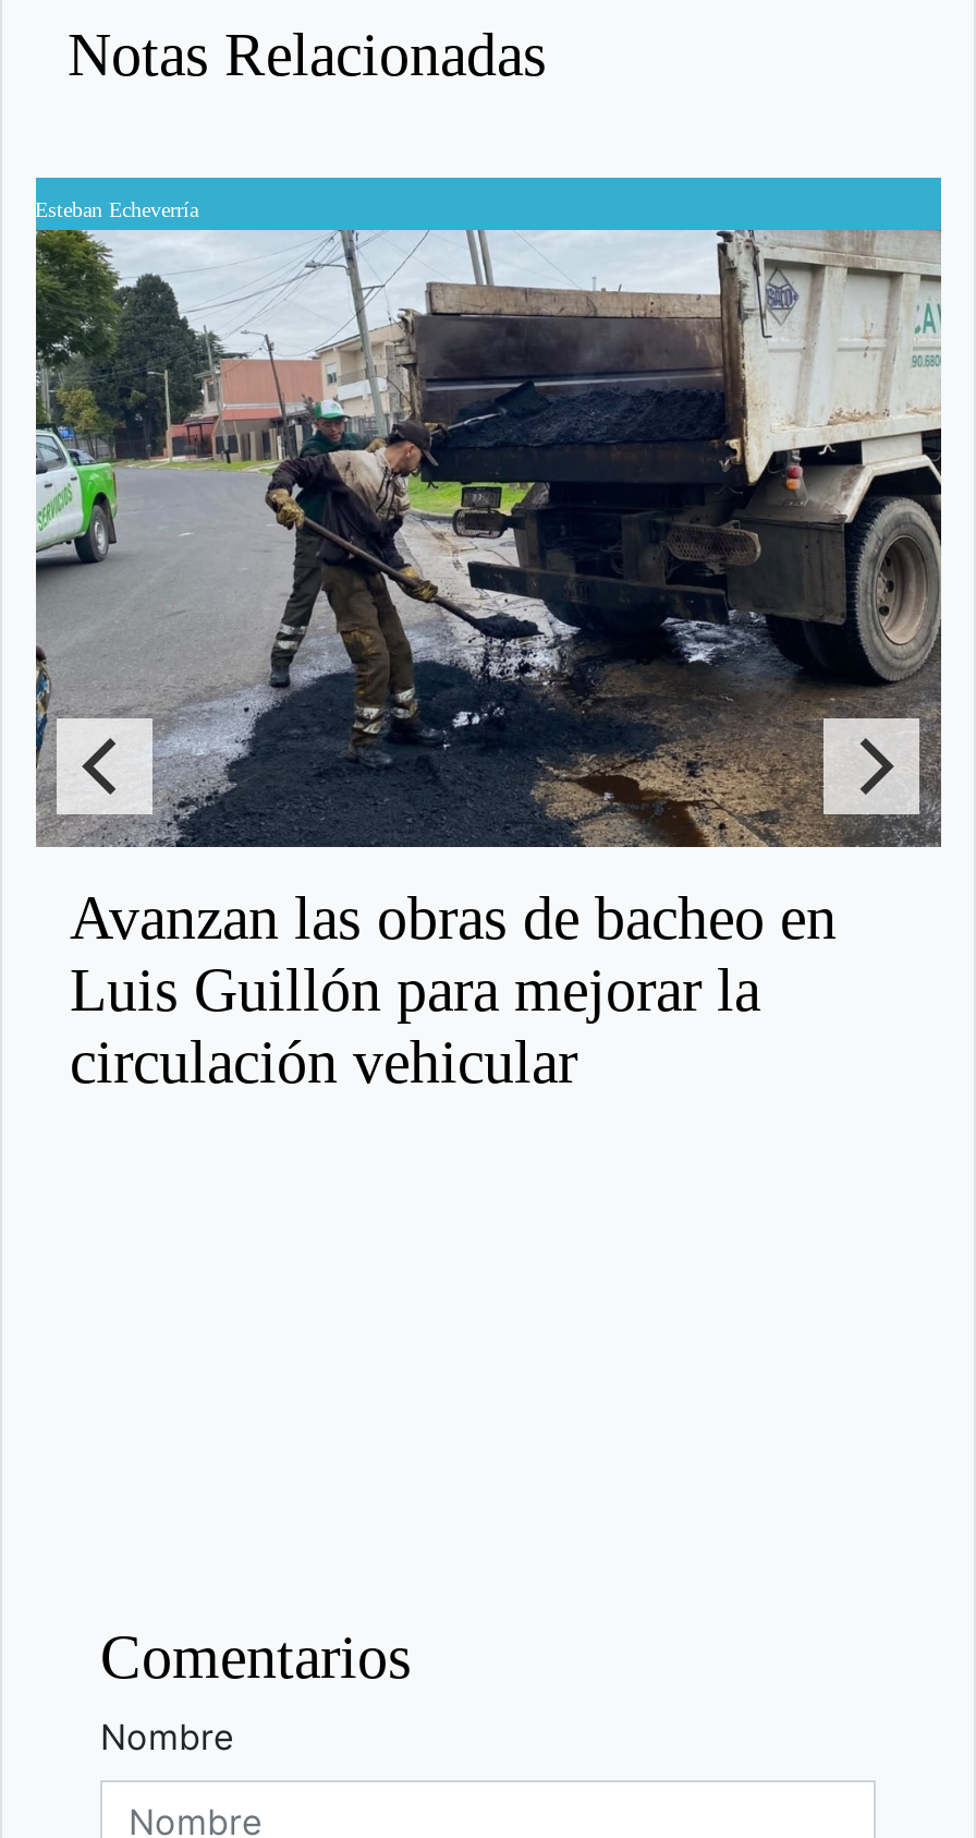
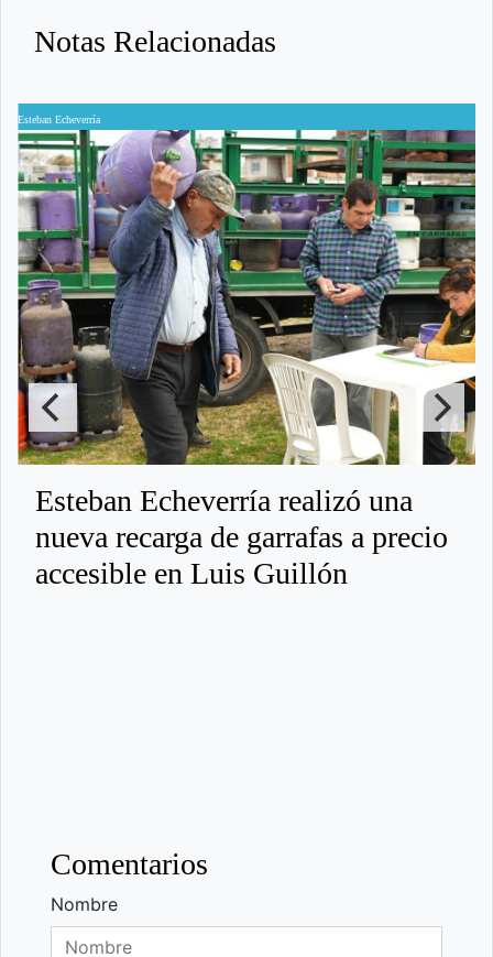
- [image]
- Avanzan las obras de bacheo en
- Luis Guillón para mejorar la
- circulación vehicular
+ [image]
+ Esteban Echeverría realizó una
+ nueva recarga de garrafas a precio
+ accesible en Luis Guillón
